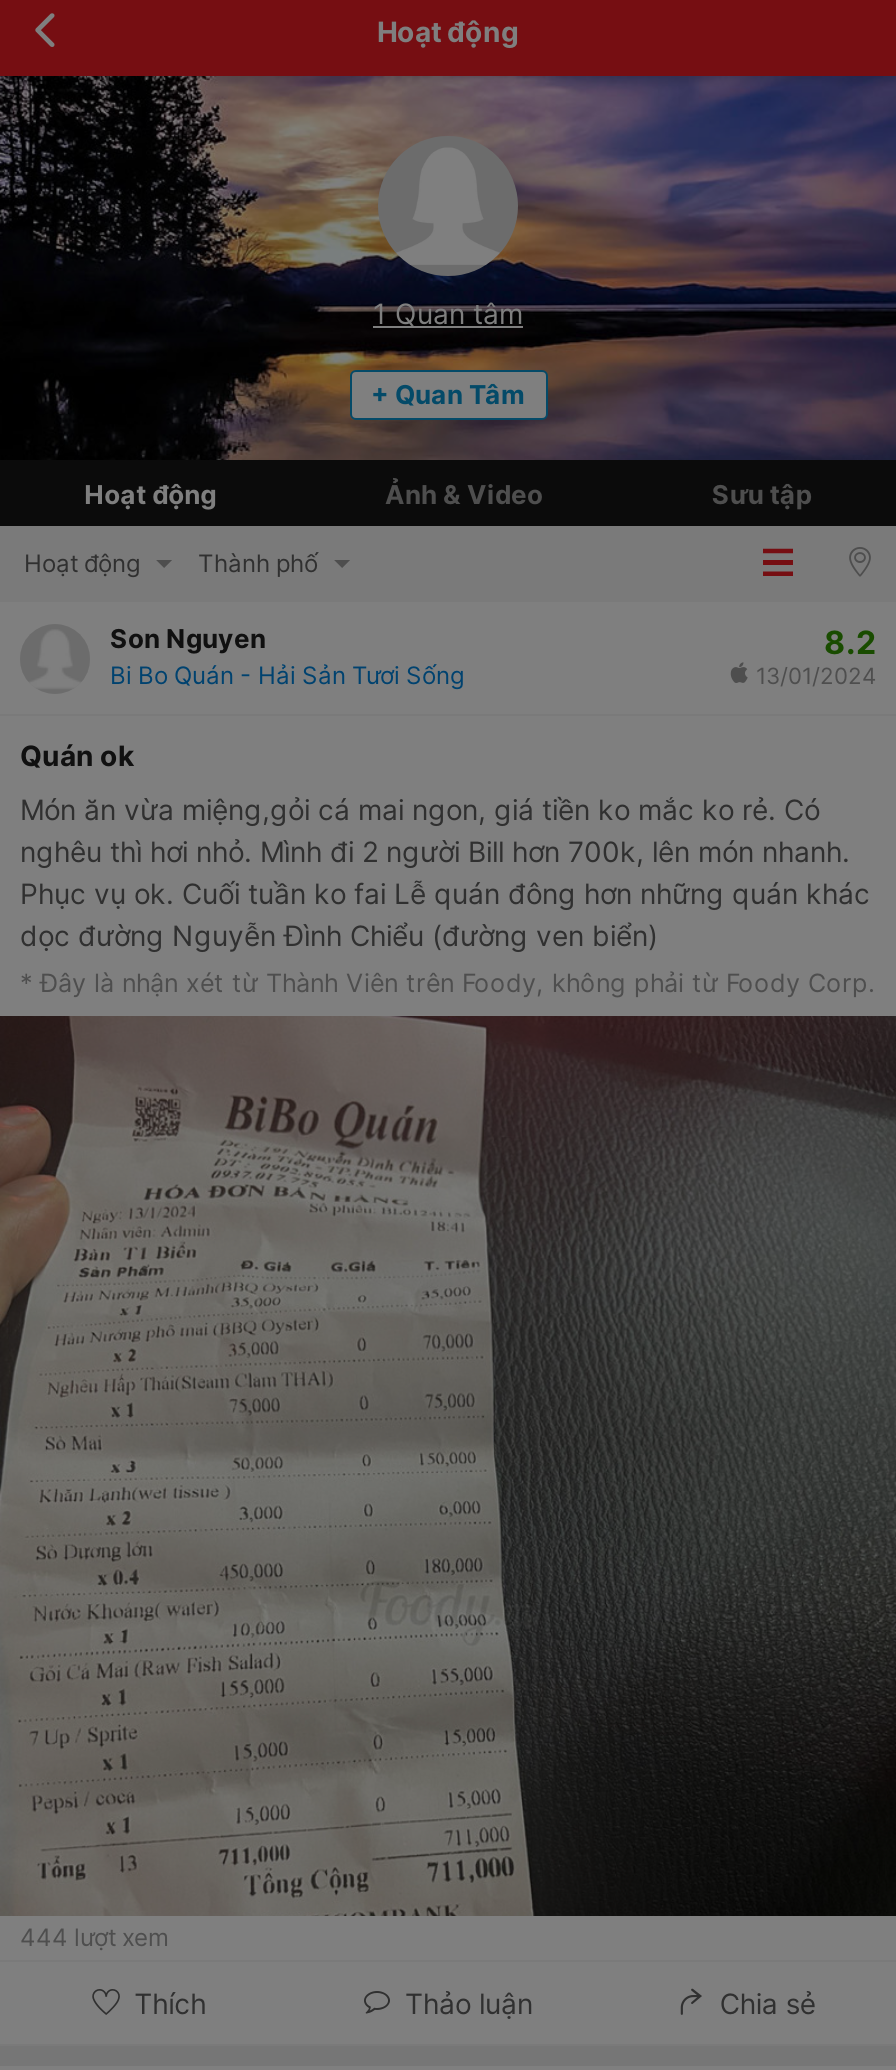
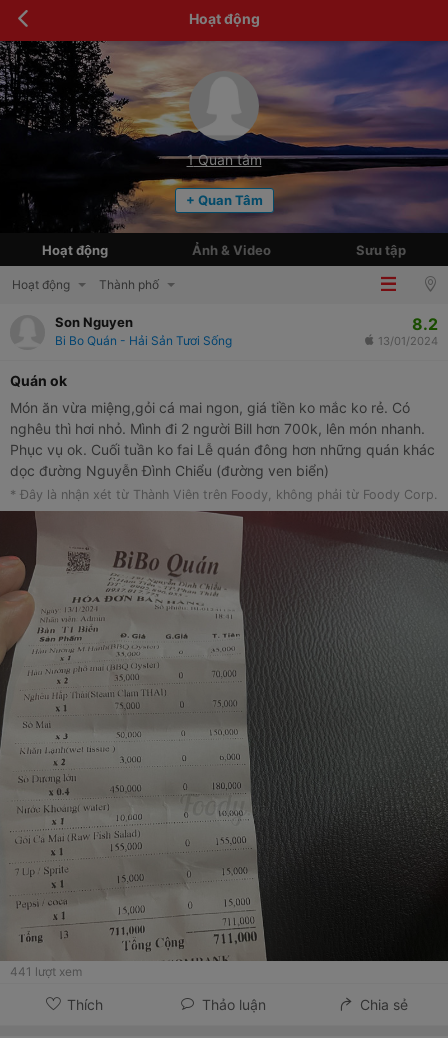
- 444 lượt xem
+ 441 lượt xem
